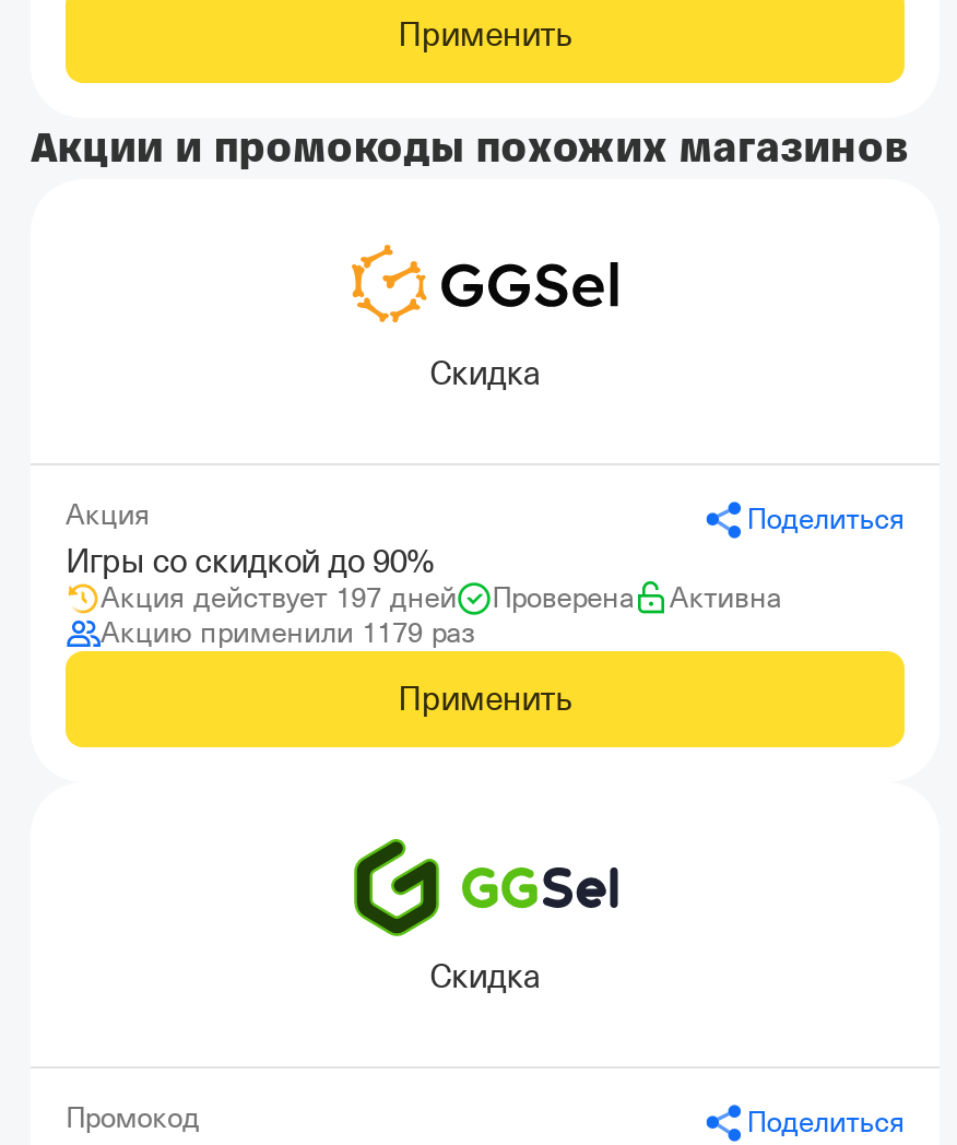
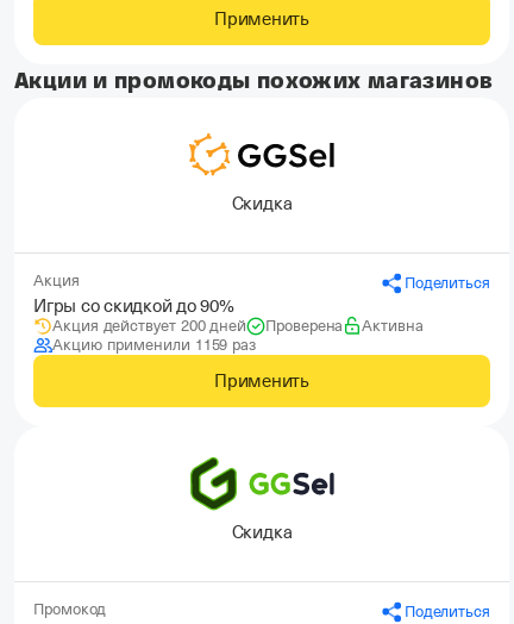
- Акция действует 197 дней
+ Акция действует 200 дней

- Акцию применили 1179 раз
+ Акцию применили 1159 раз
